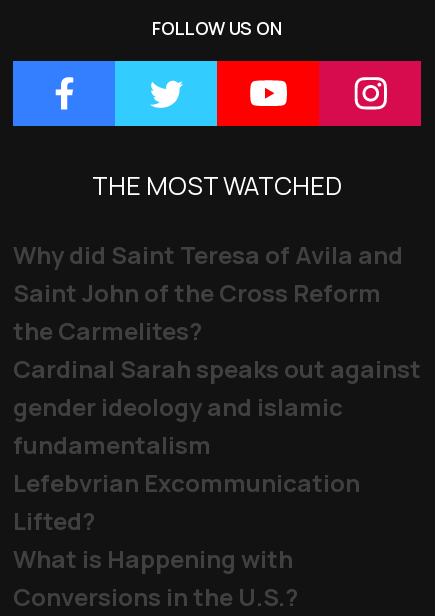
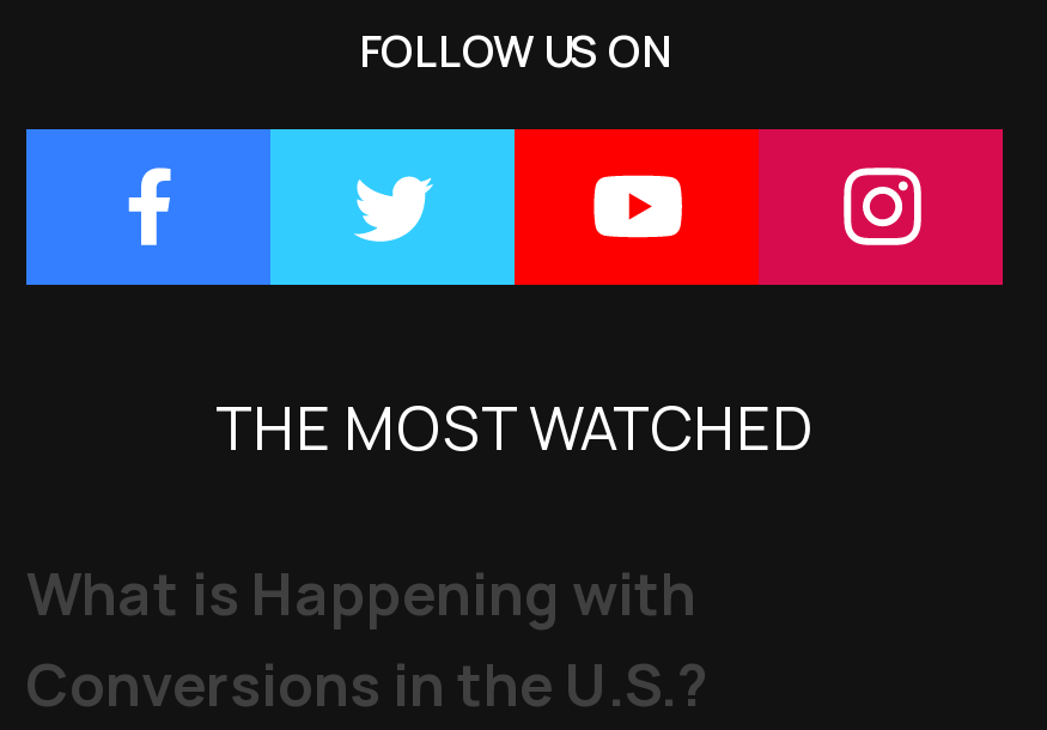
- Why did Saint Teresa of Avila and
- Saint John of the Cross Reform
- the Carmelites?
- Cardinal Sarah speaks out against
- gender ideology and islamic
- fundamentalism
- Lefebvrian Excommunication
- Lifted?
